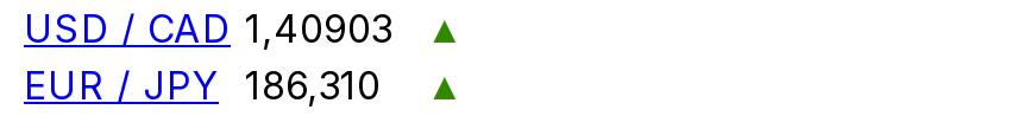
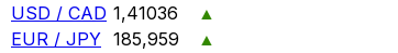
- USD / CAD 1,40903
+ USD / CAD 1,41036

- EUR / JPY 186,310
+ EUR / JPY 185,959
